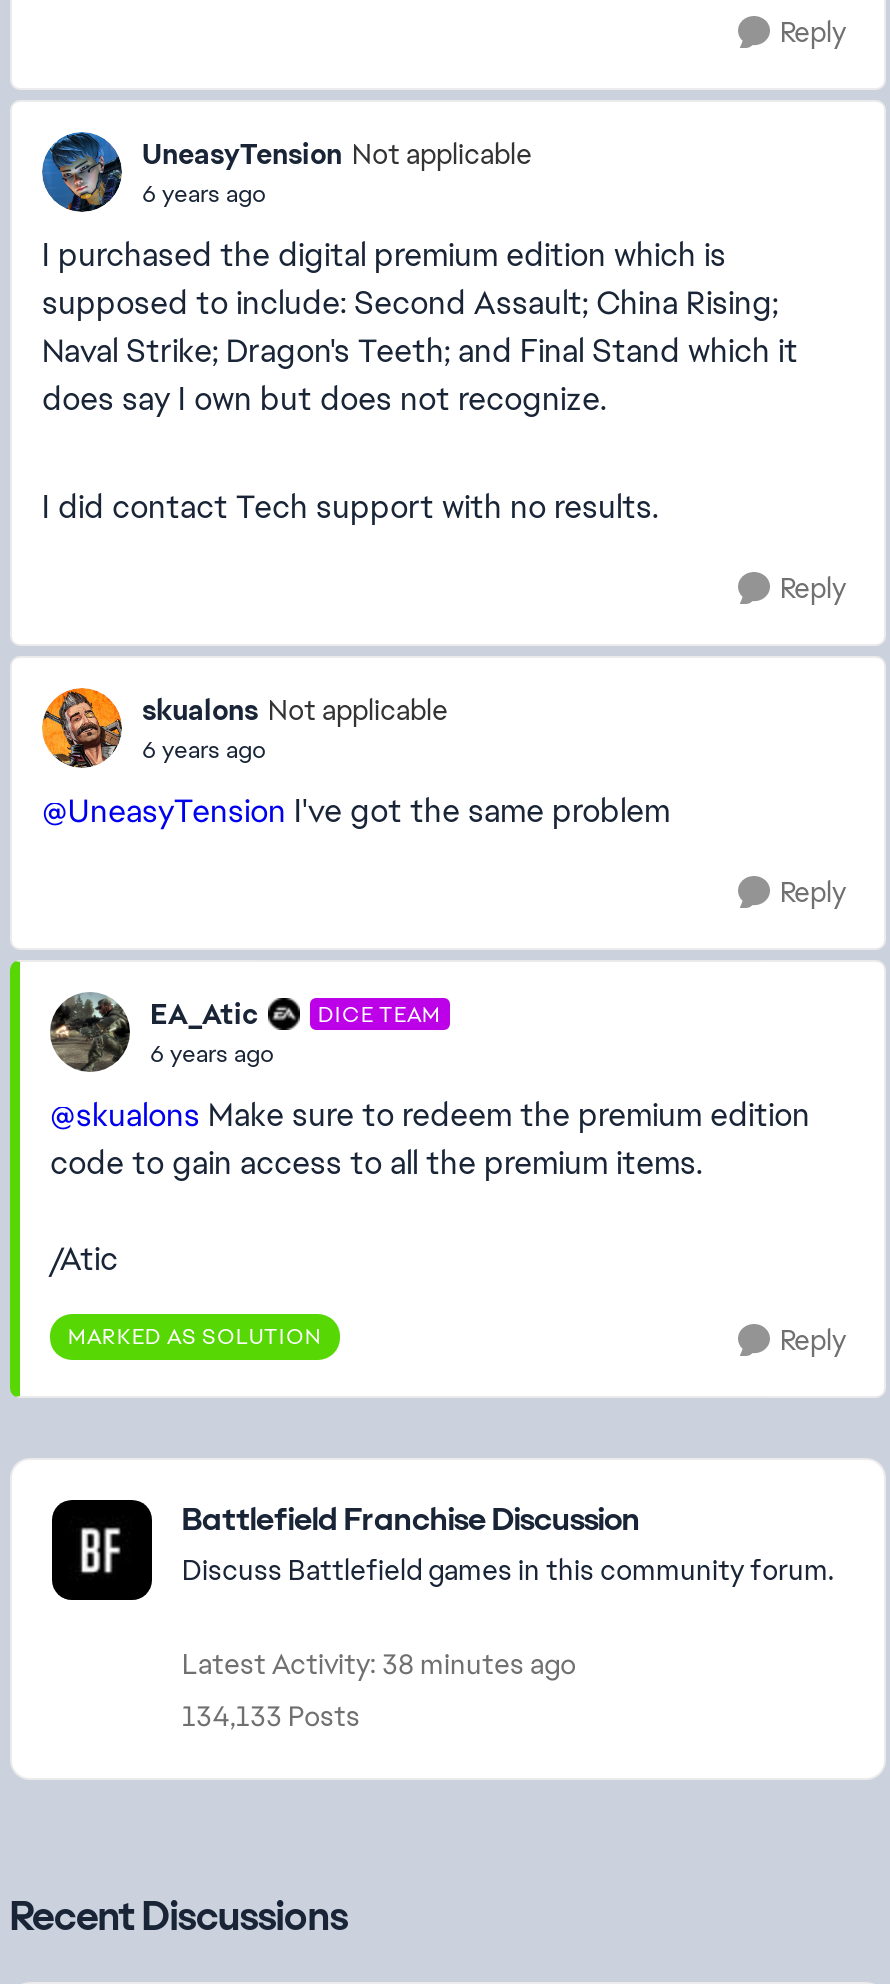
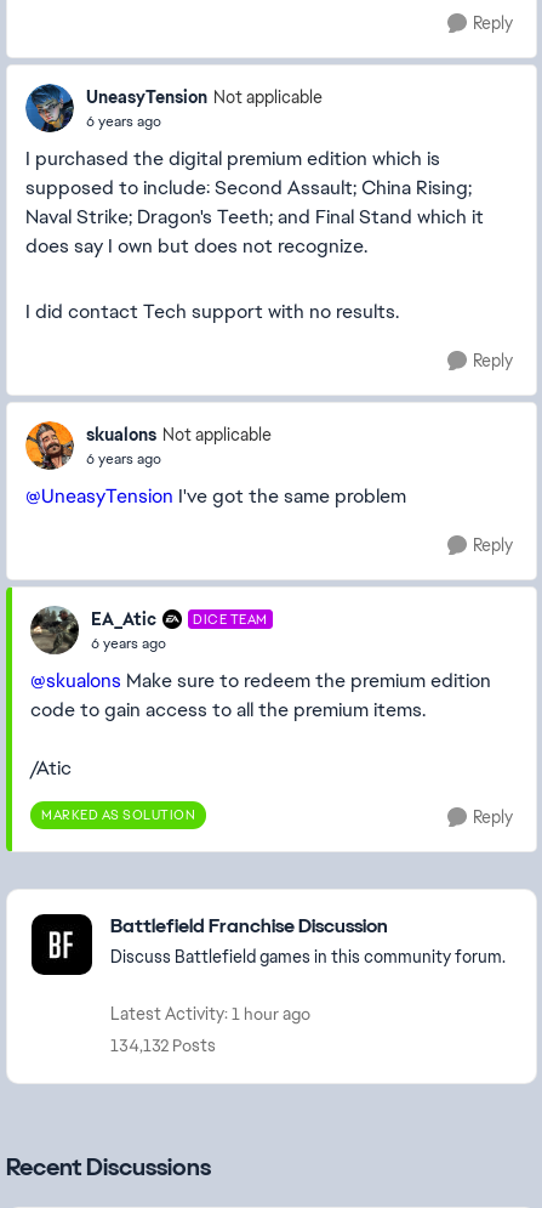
- Latest Activity: 38 minutes ago
+ Latest Activity: 1 hour ago

- 134,133 Posts
+ 134,132 Posts
